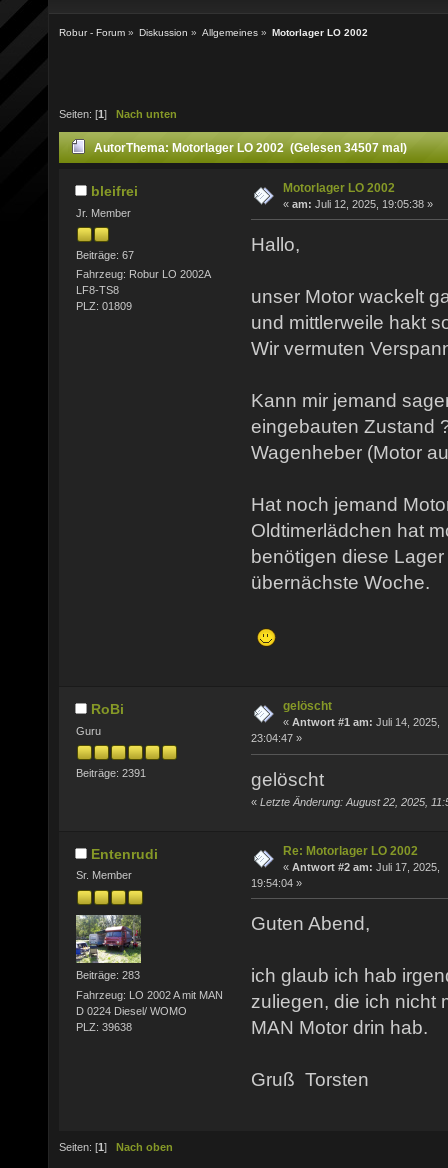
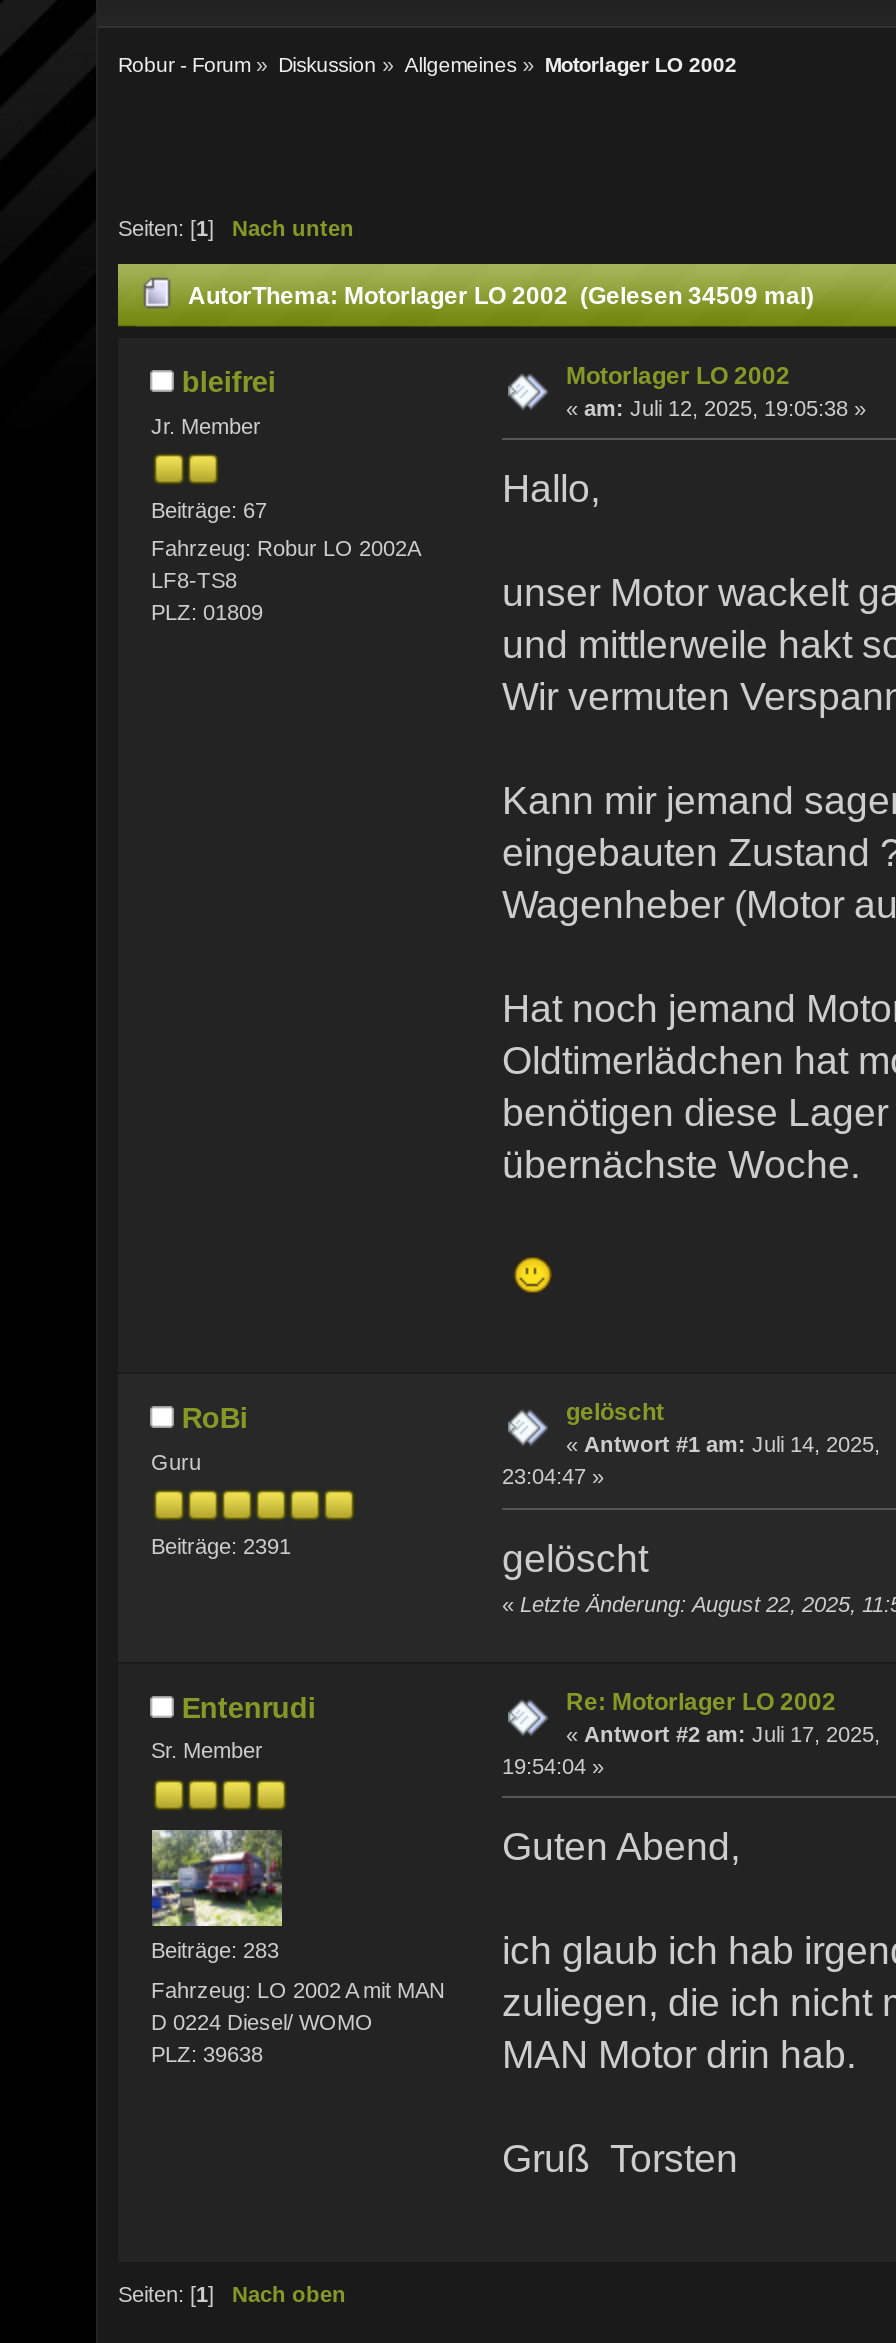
- AutorThema: Motorlager LO 2002 (Gelesen 34507 mal)
+ AutorThema: Motorlager LO 2002 (Gelesen 34509 mal)
